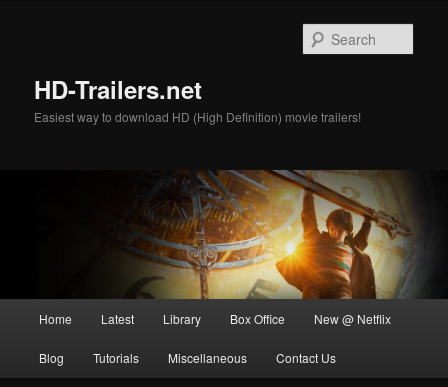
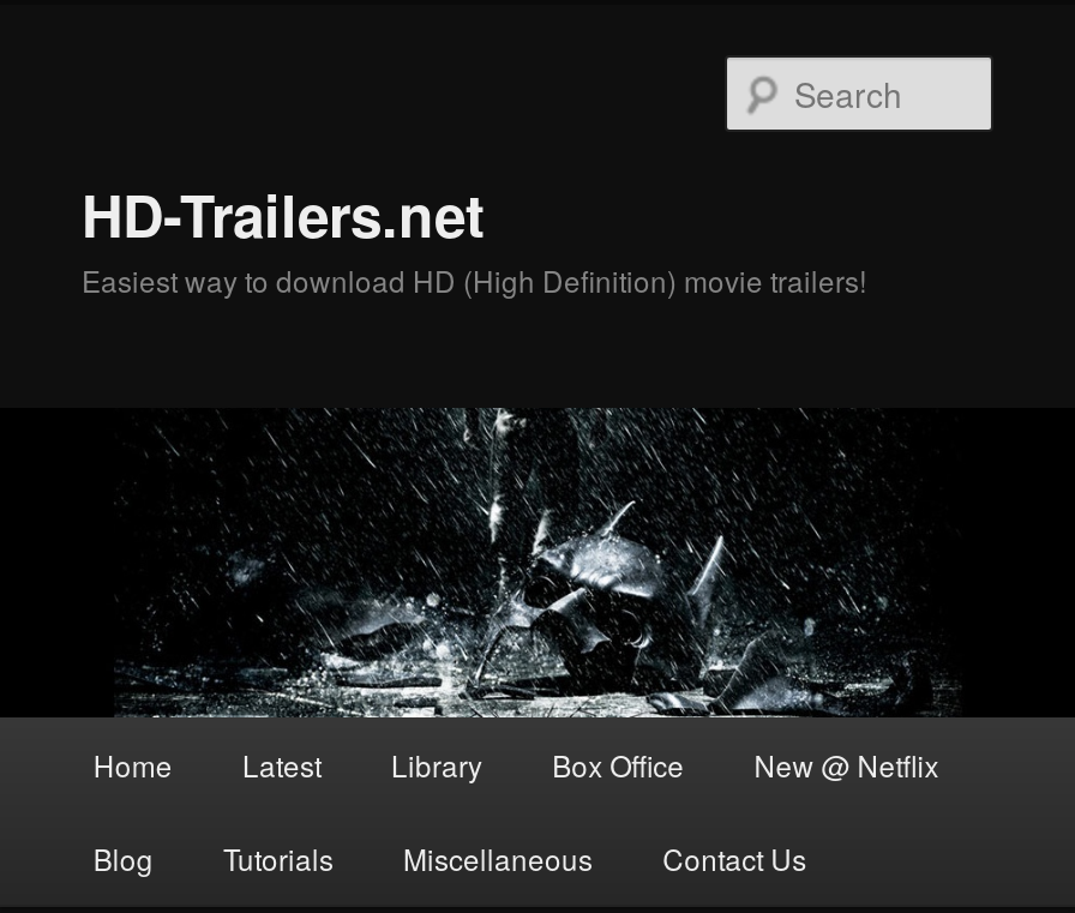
- [image]
+ [image]
